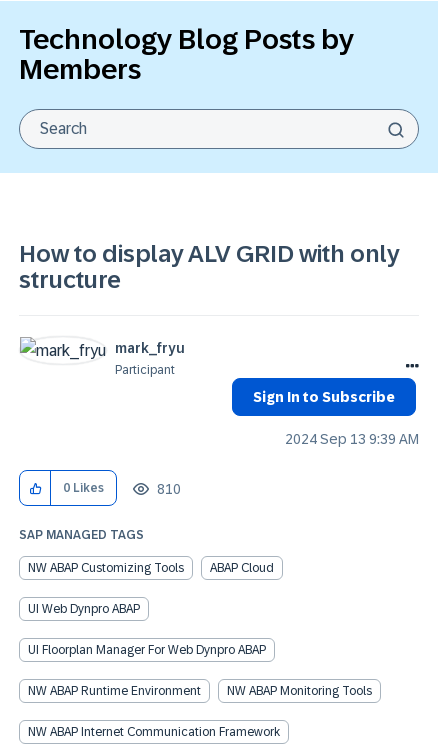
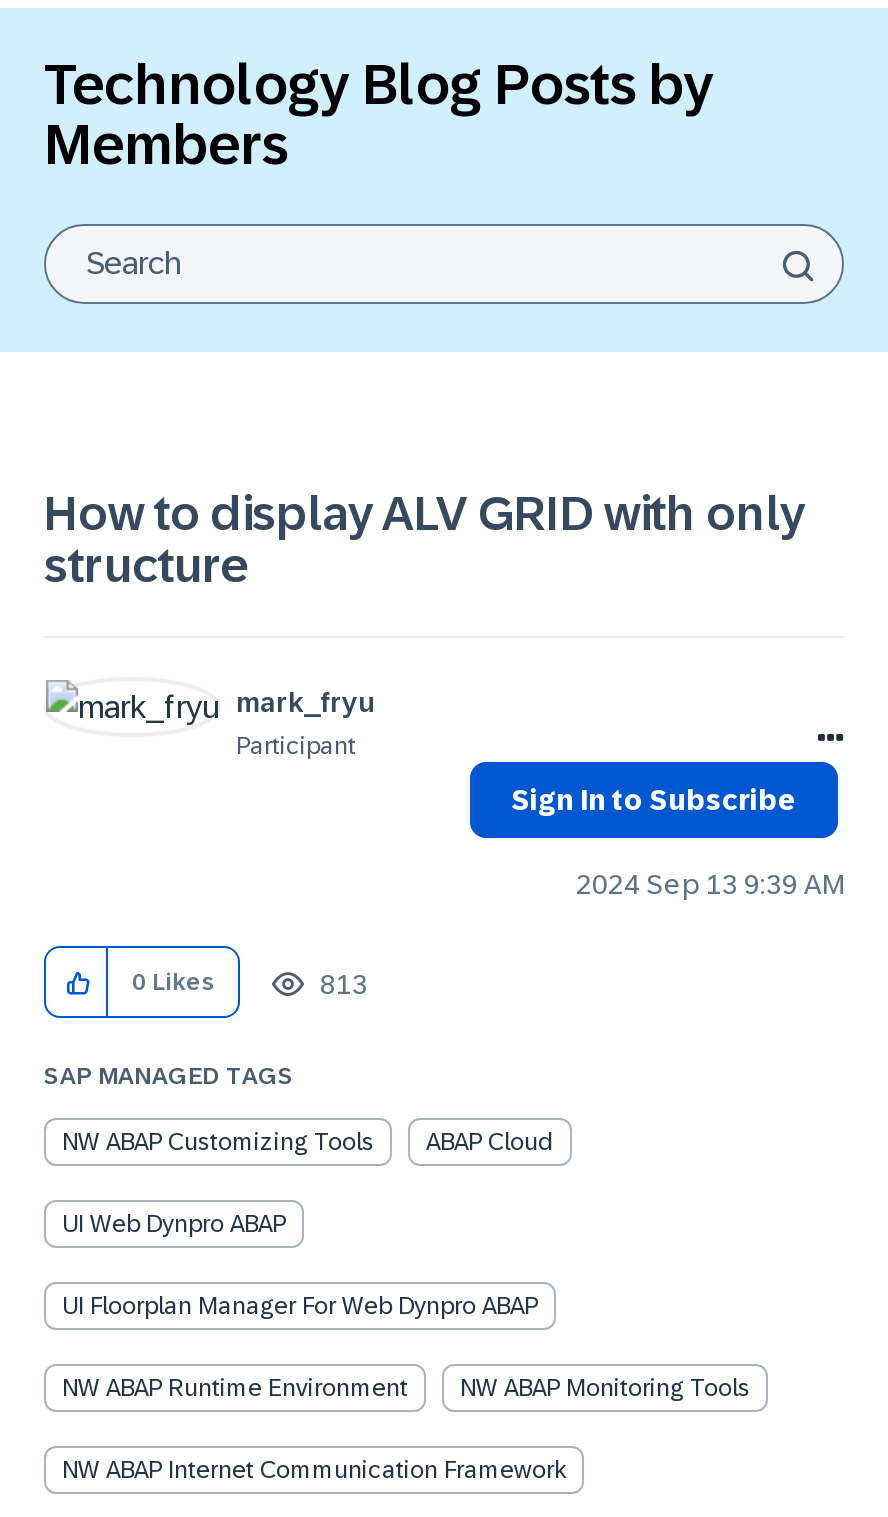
- 810
+ 813
